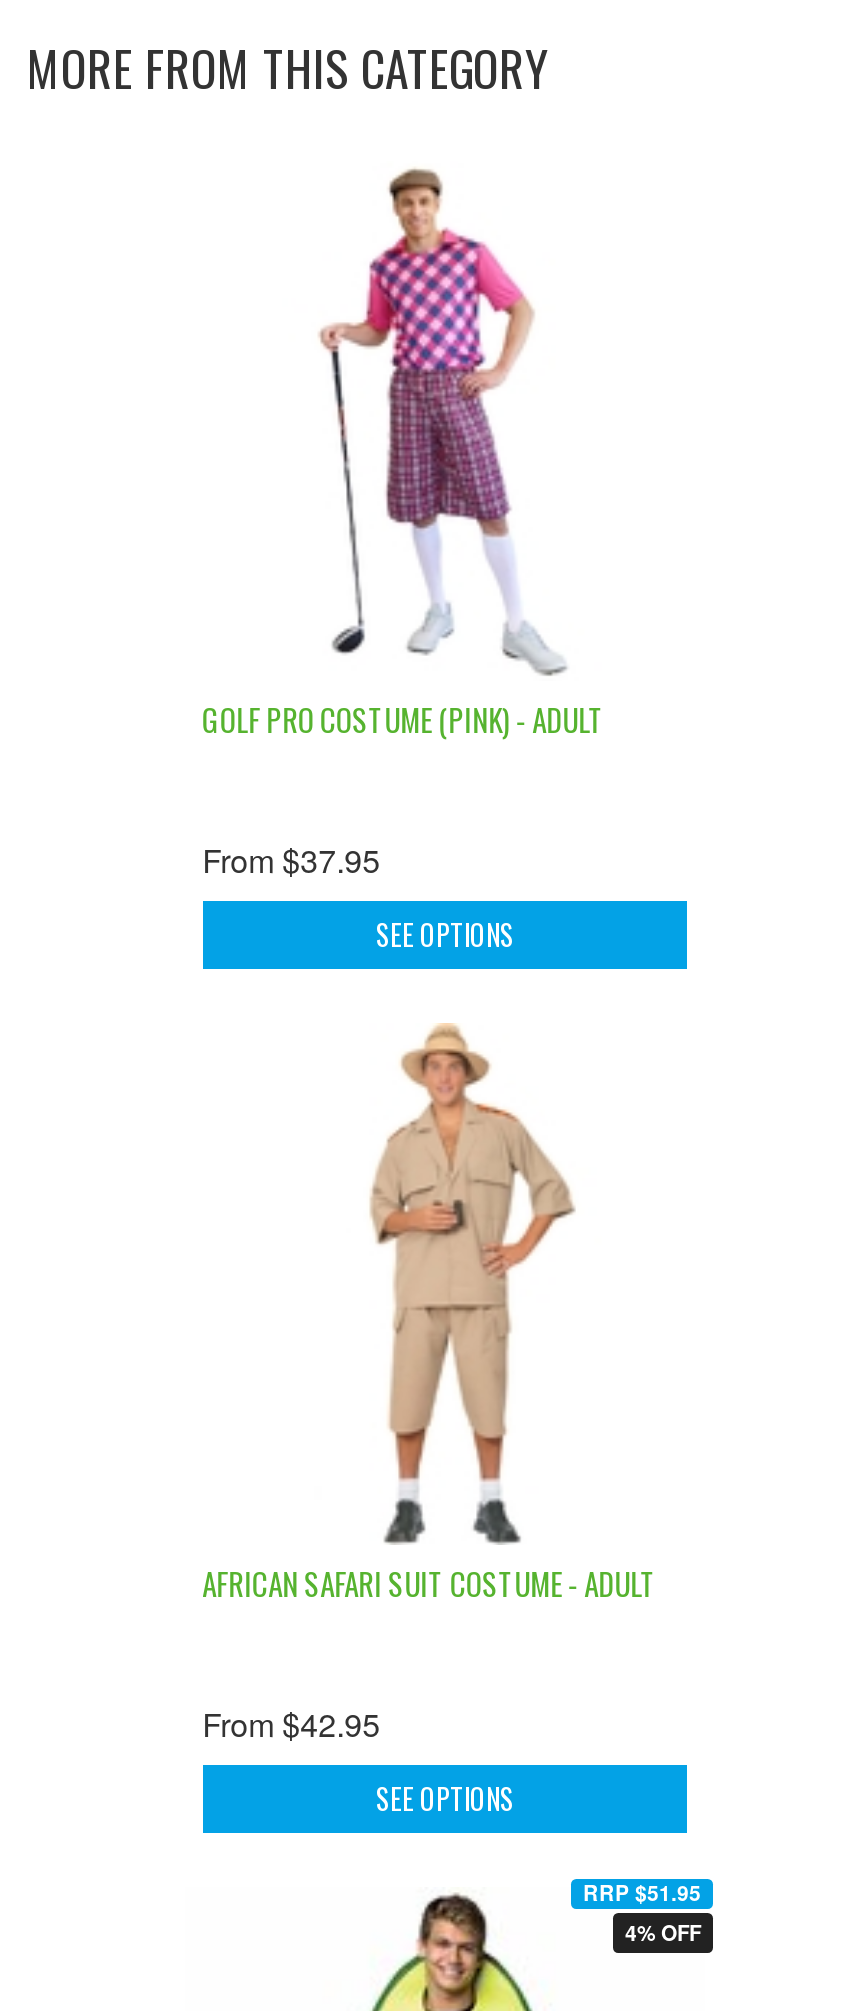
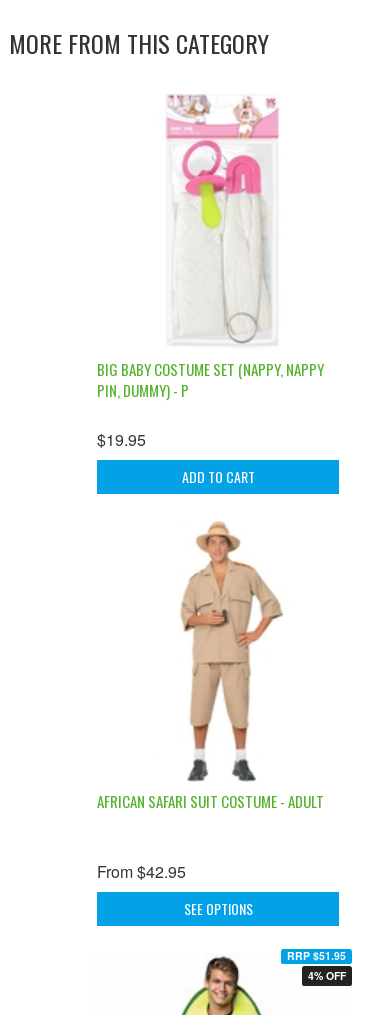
- [image]
- GOLF PRO COSTUME (PINK) - ADULT
+ [image]
+ BIG BABY COSTUME SET (NAPPY, NAPPY
+ PIN, DUMMY) - P

- From $37.95
+ $19.95

- SEE OPTIONS
+ ADD TO CART
